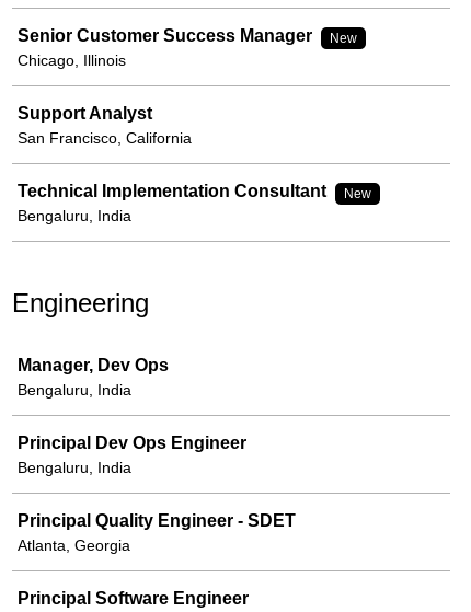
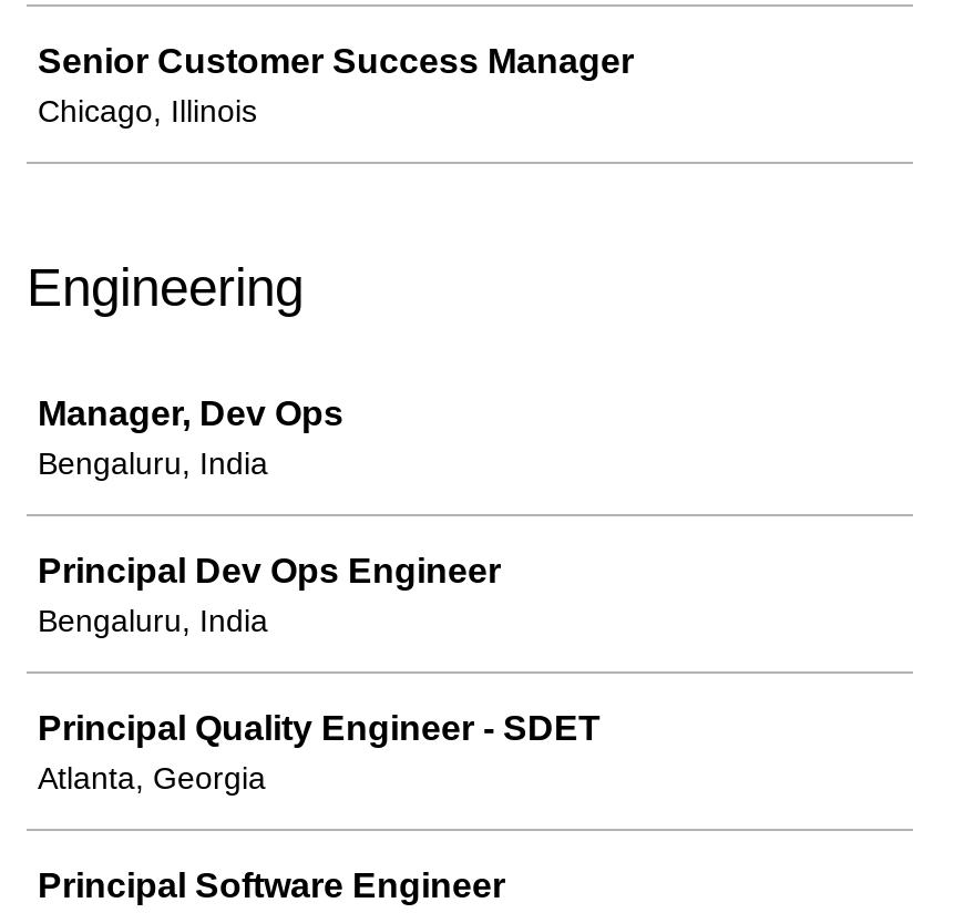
- New

- Support Analyst
- San Francisco, California
- Technical Implementation Consultant
- New
- Bengaluru, India
